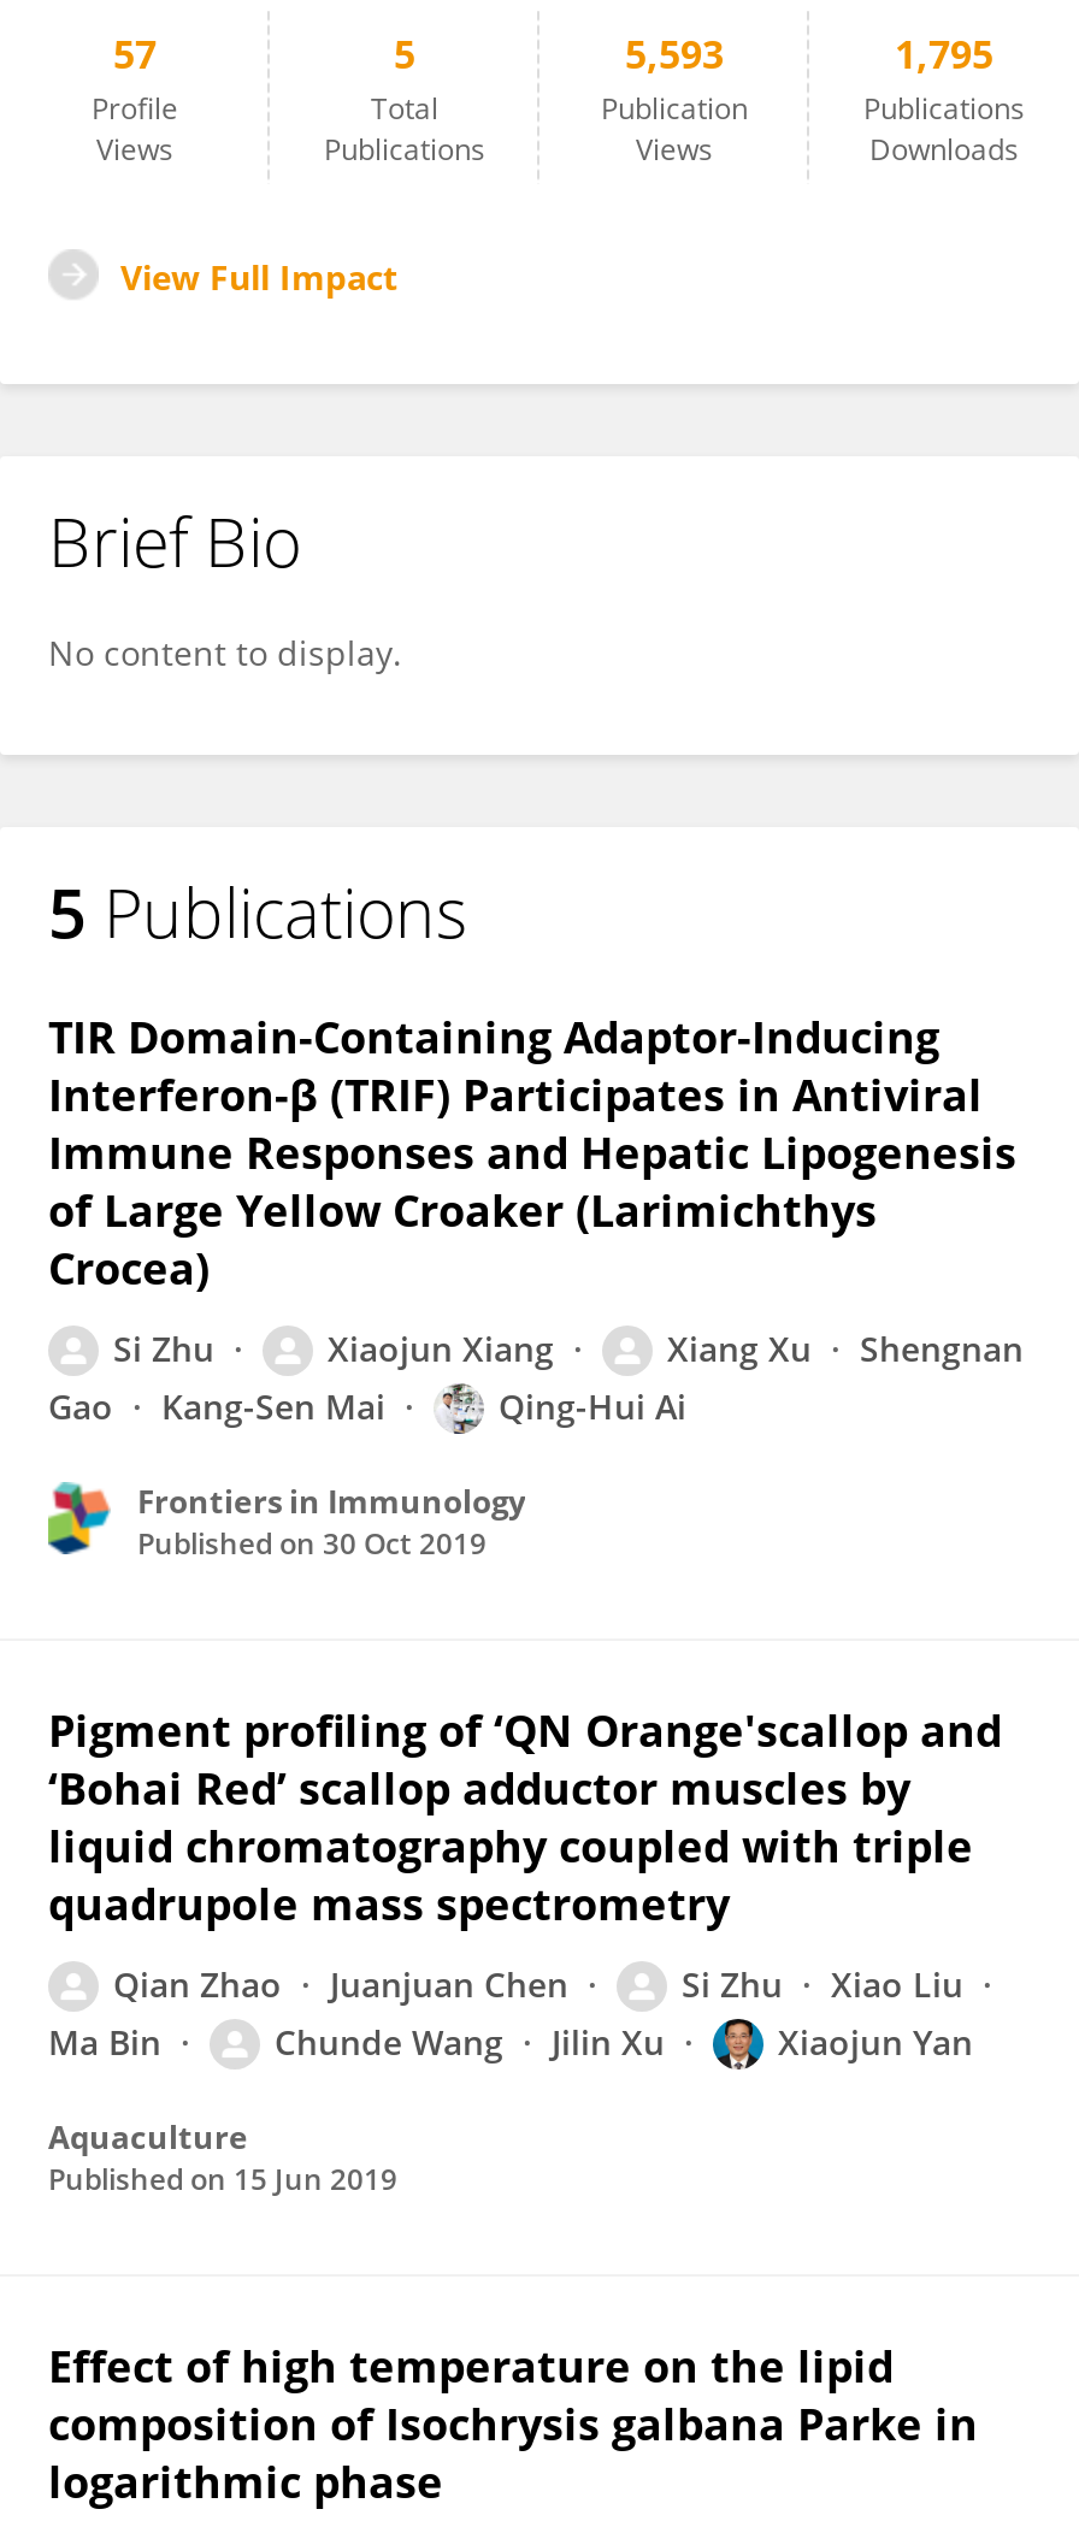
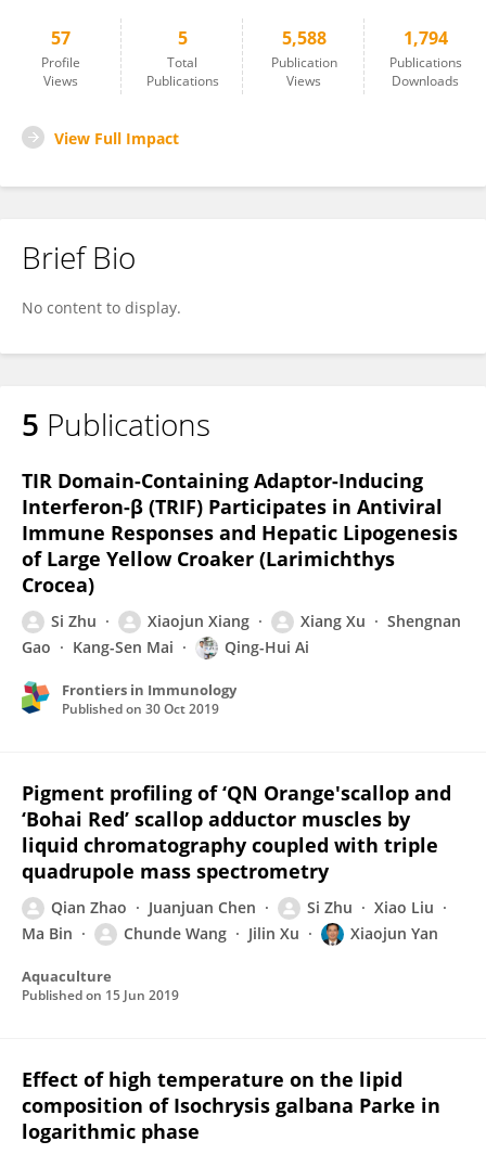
- 5,593
+ 5,588

- 1,795
+ 1,794
